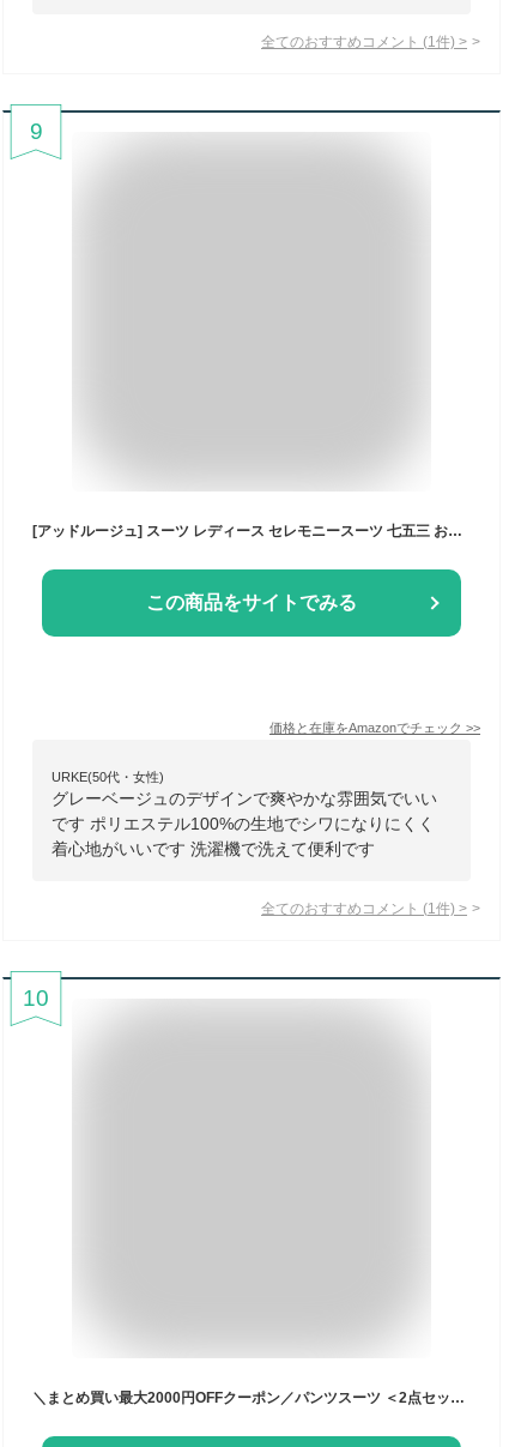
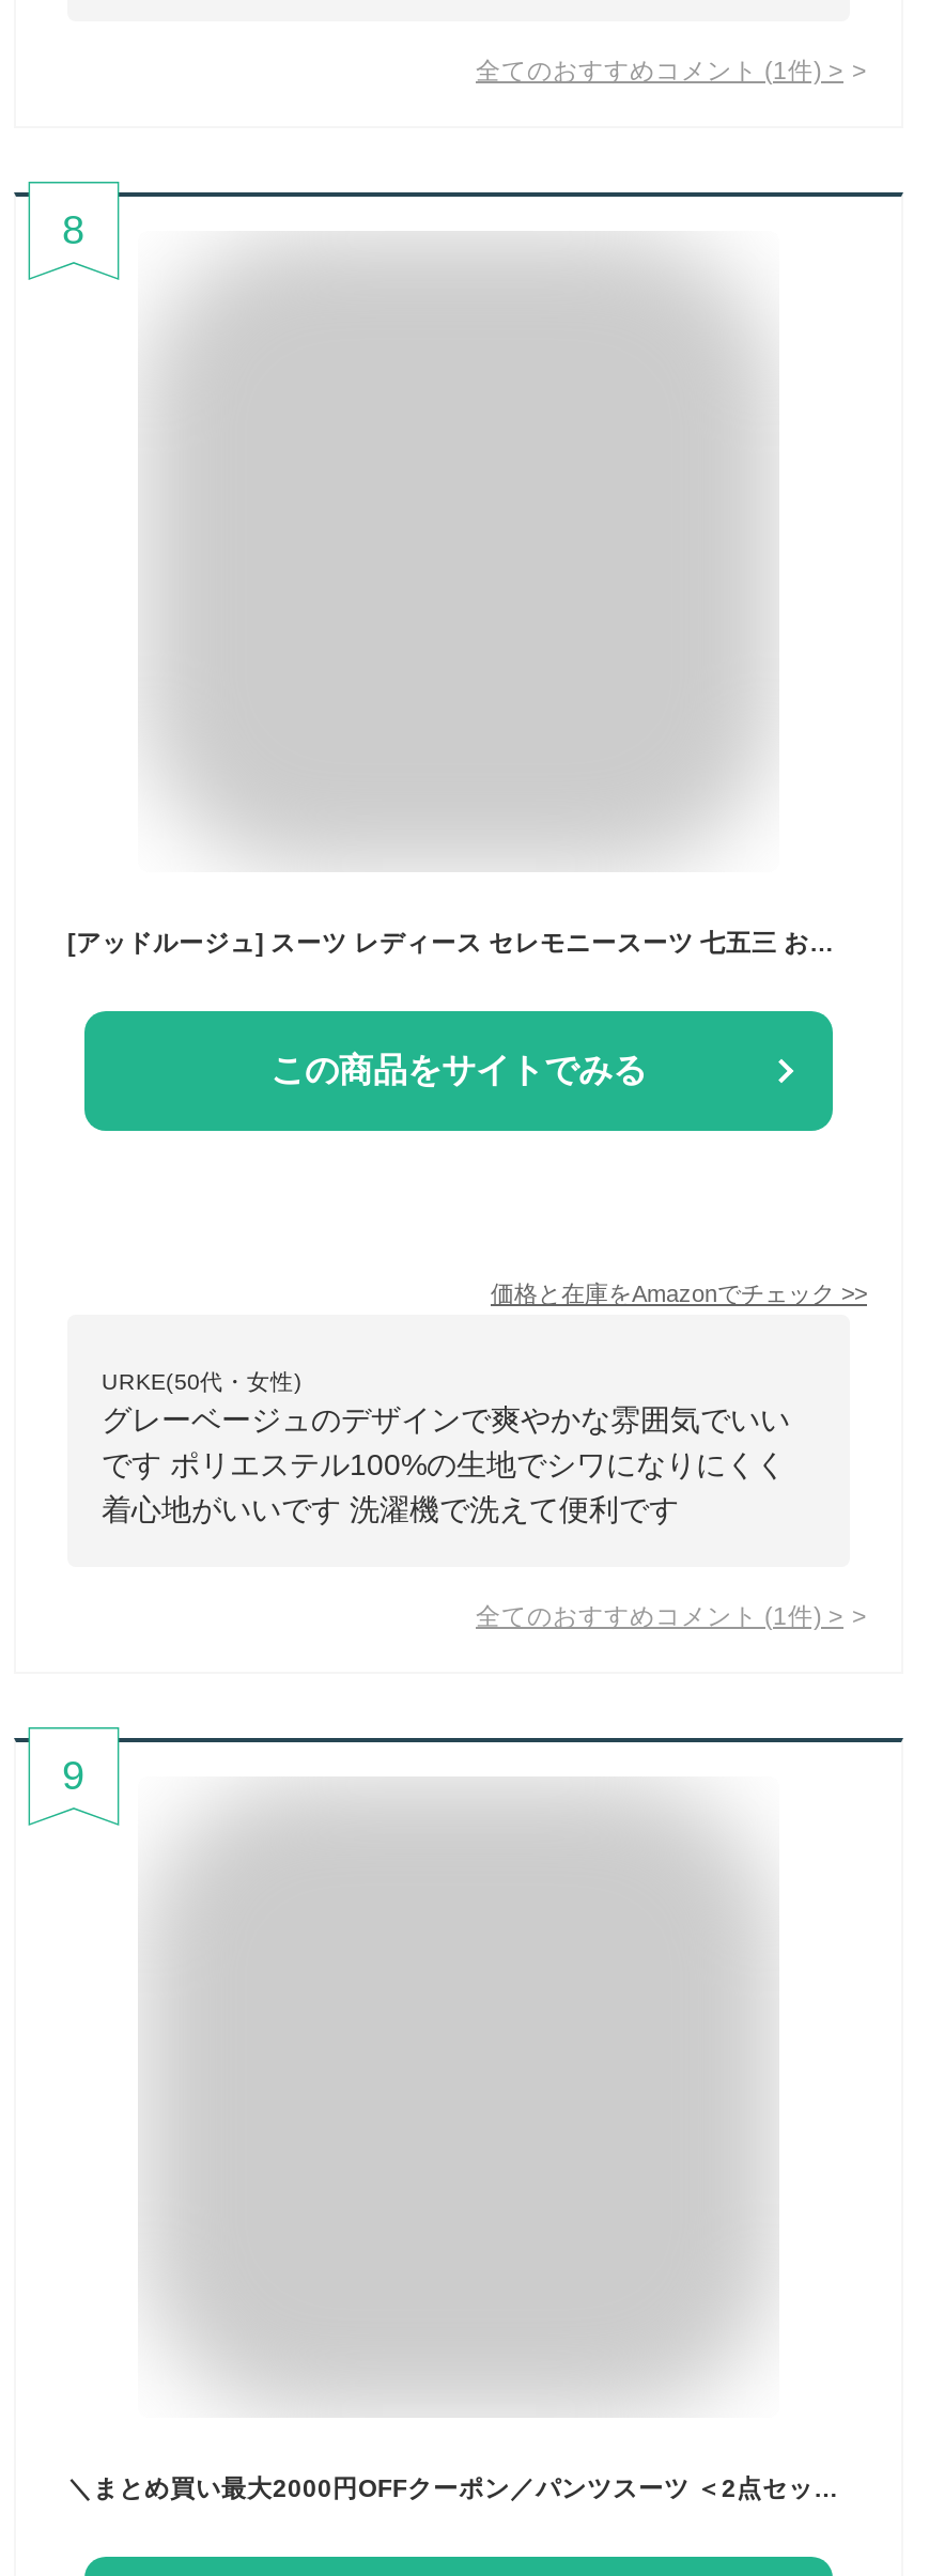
- 9
+ 8

- 10
+ 9
